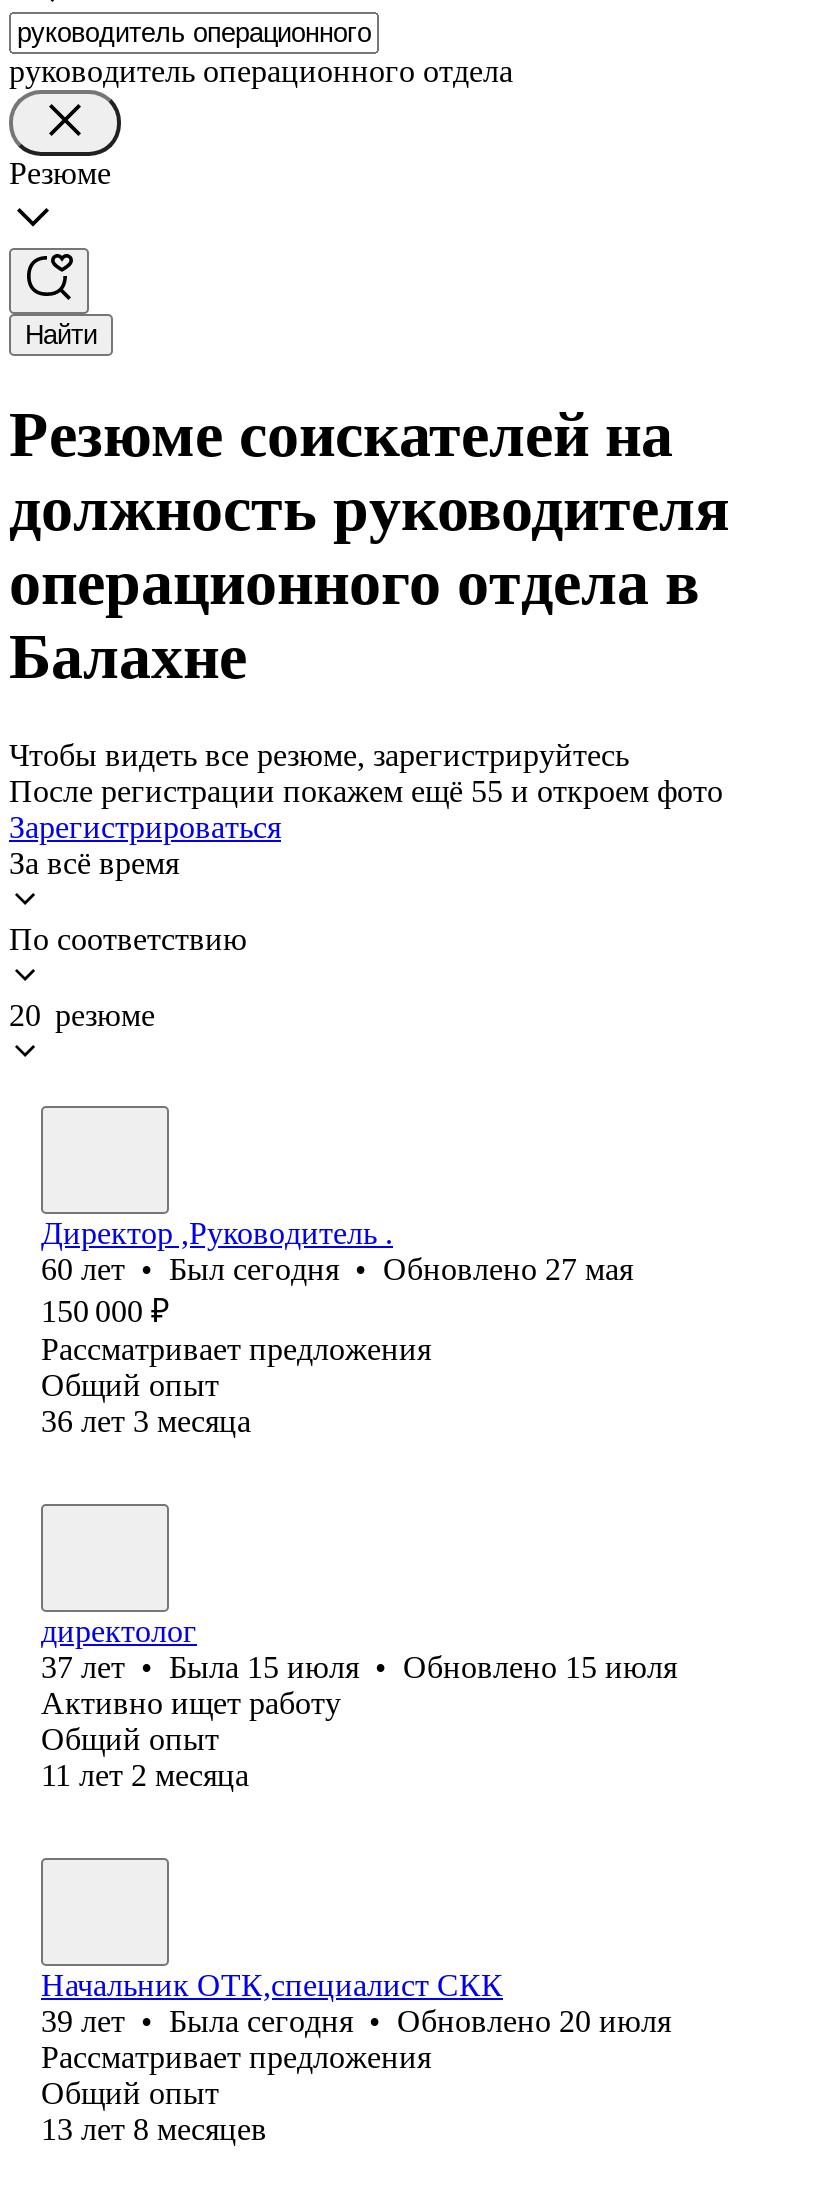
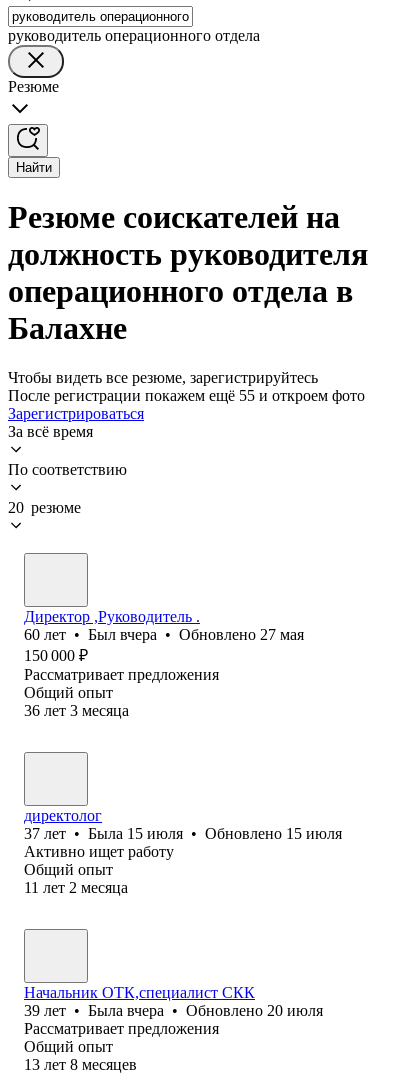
- 60 лет • Был сегодня • Обновлено 27 мая
+ 60 лет • Был вчера • Обновлено 27 мая

- 39 лет • Была сегодня • Обновлено 20 июля
+ 39 лет • Была вчера • Обновлено 20 июля
